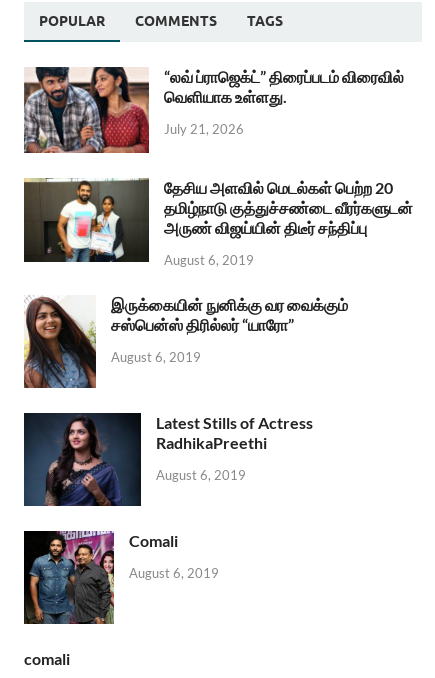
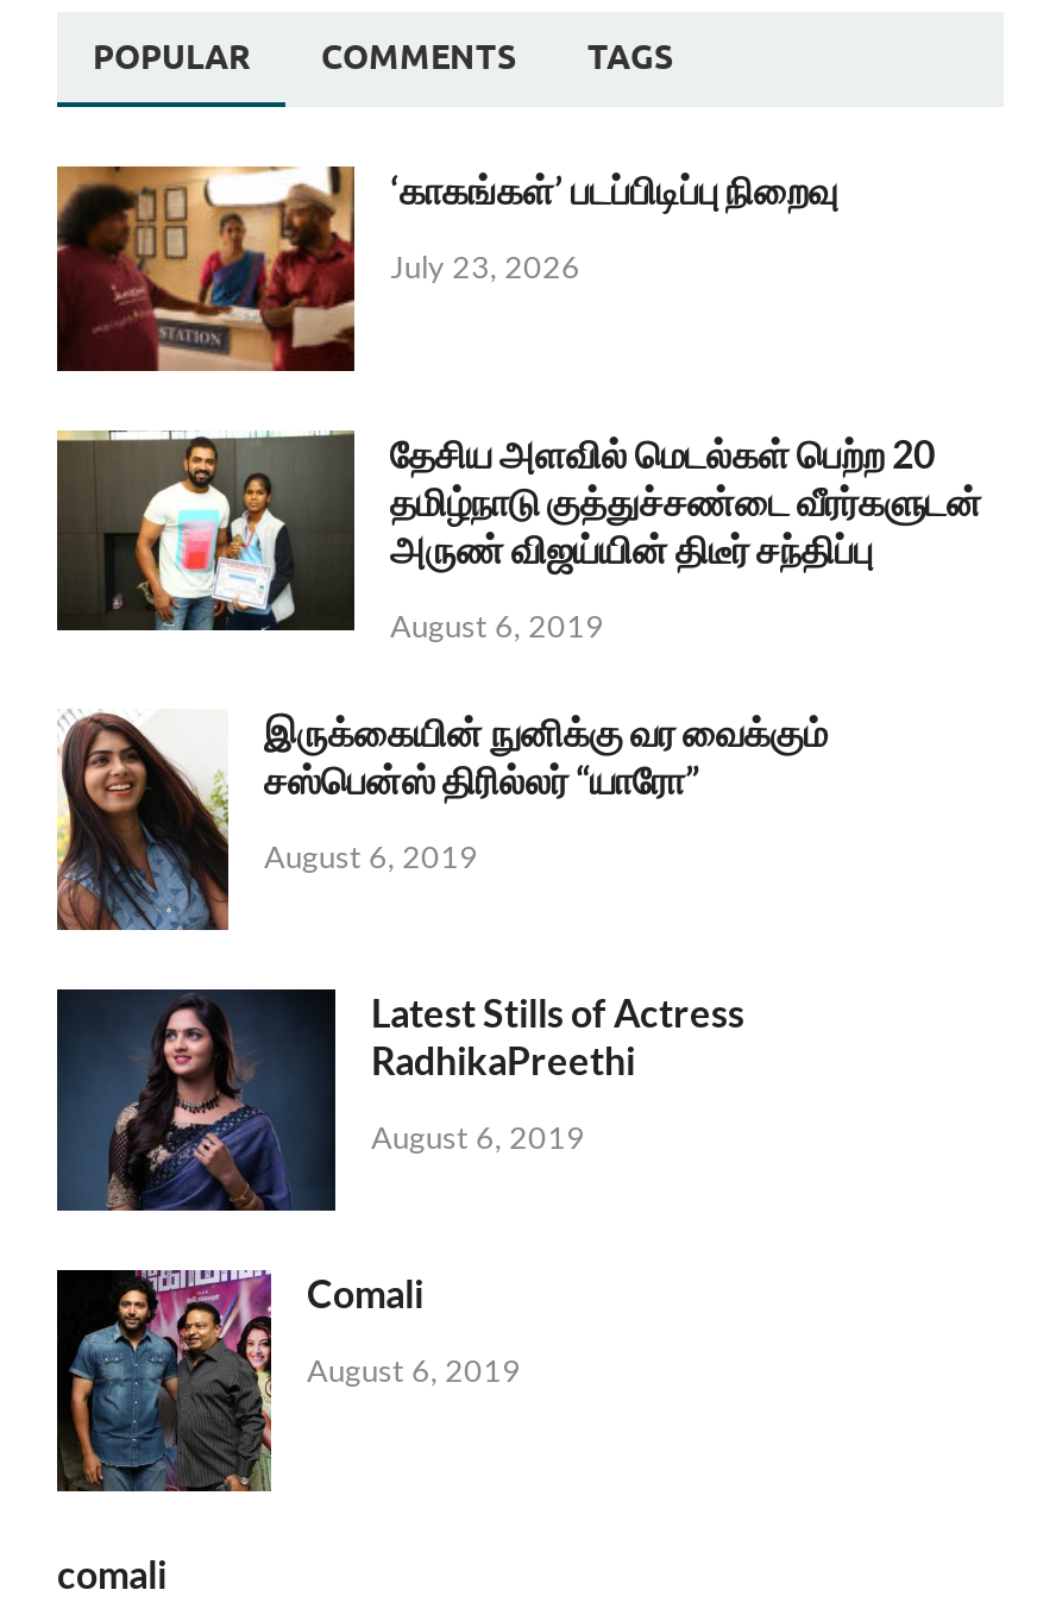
- [image]
- “லவ் ப்ராஜெக்ட்” திரைப்படம் விரைவில்
- வெளியாக உள்ளது.
+ [image]
+ ‘காகங்கள்’ படப்பிடிப்பு நிறைவு

- July 21, 2026
+ July 23, 2026
